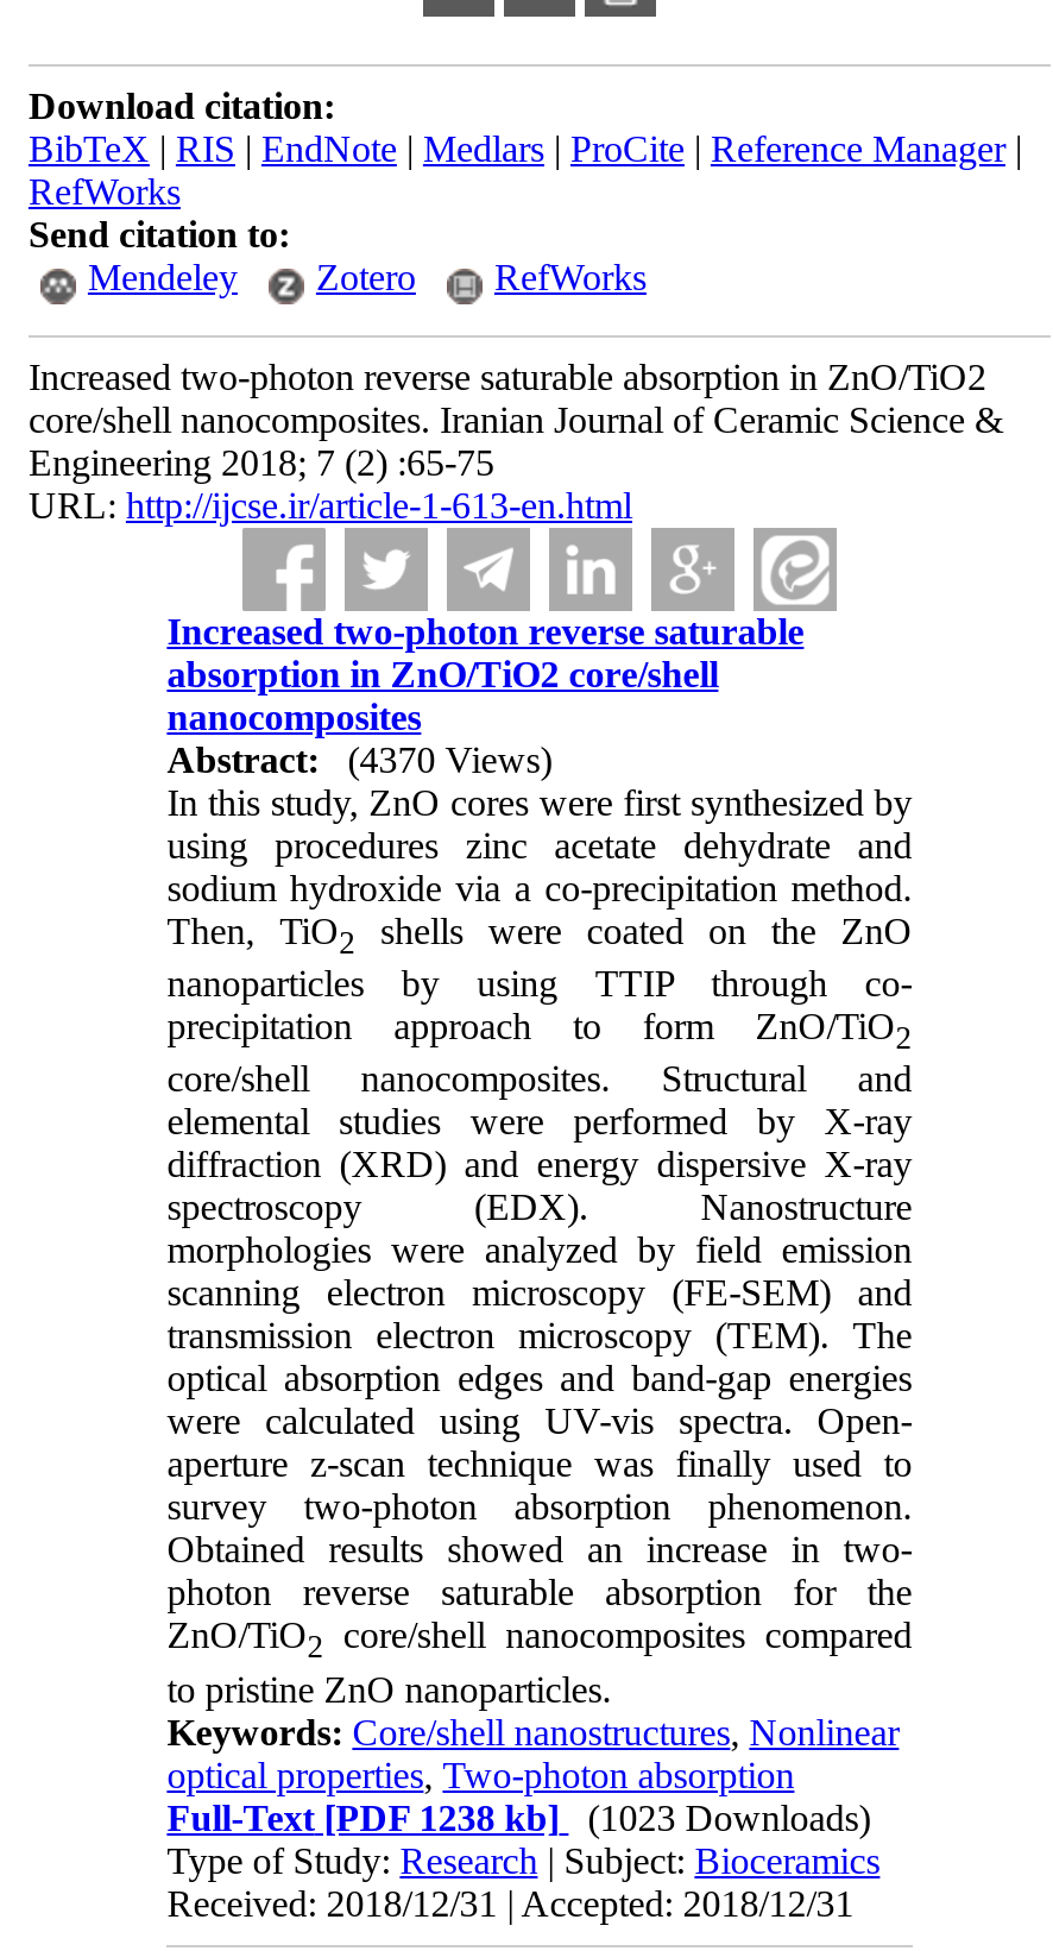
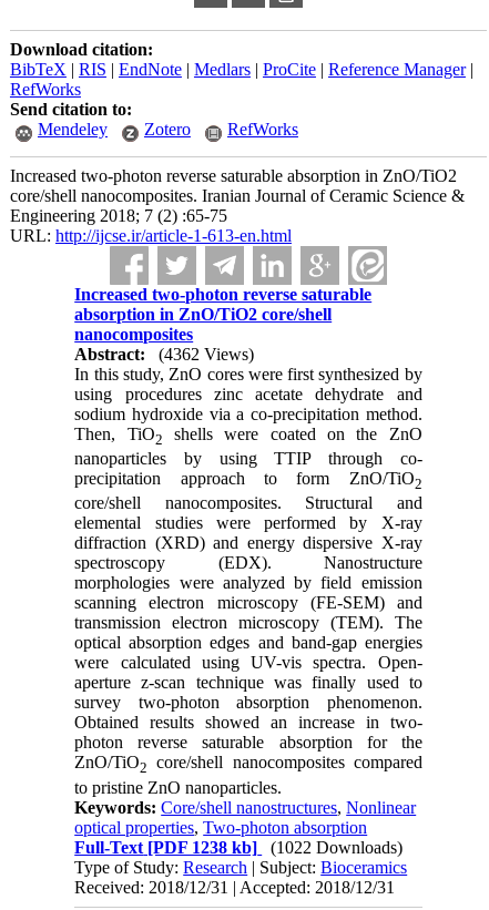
- Abstract: (4370 Views)
+ Abstract: (4362 Views)

- Full-Text [PDF 1238 kb] (1023 Downloads)
+ Full-Text [PDF 1238 kb] (1022 Downloads)
